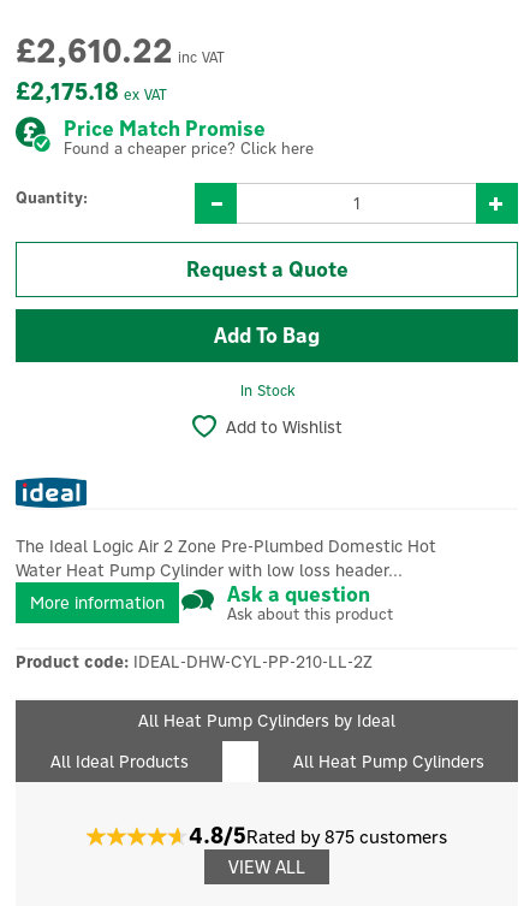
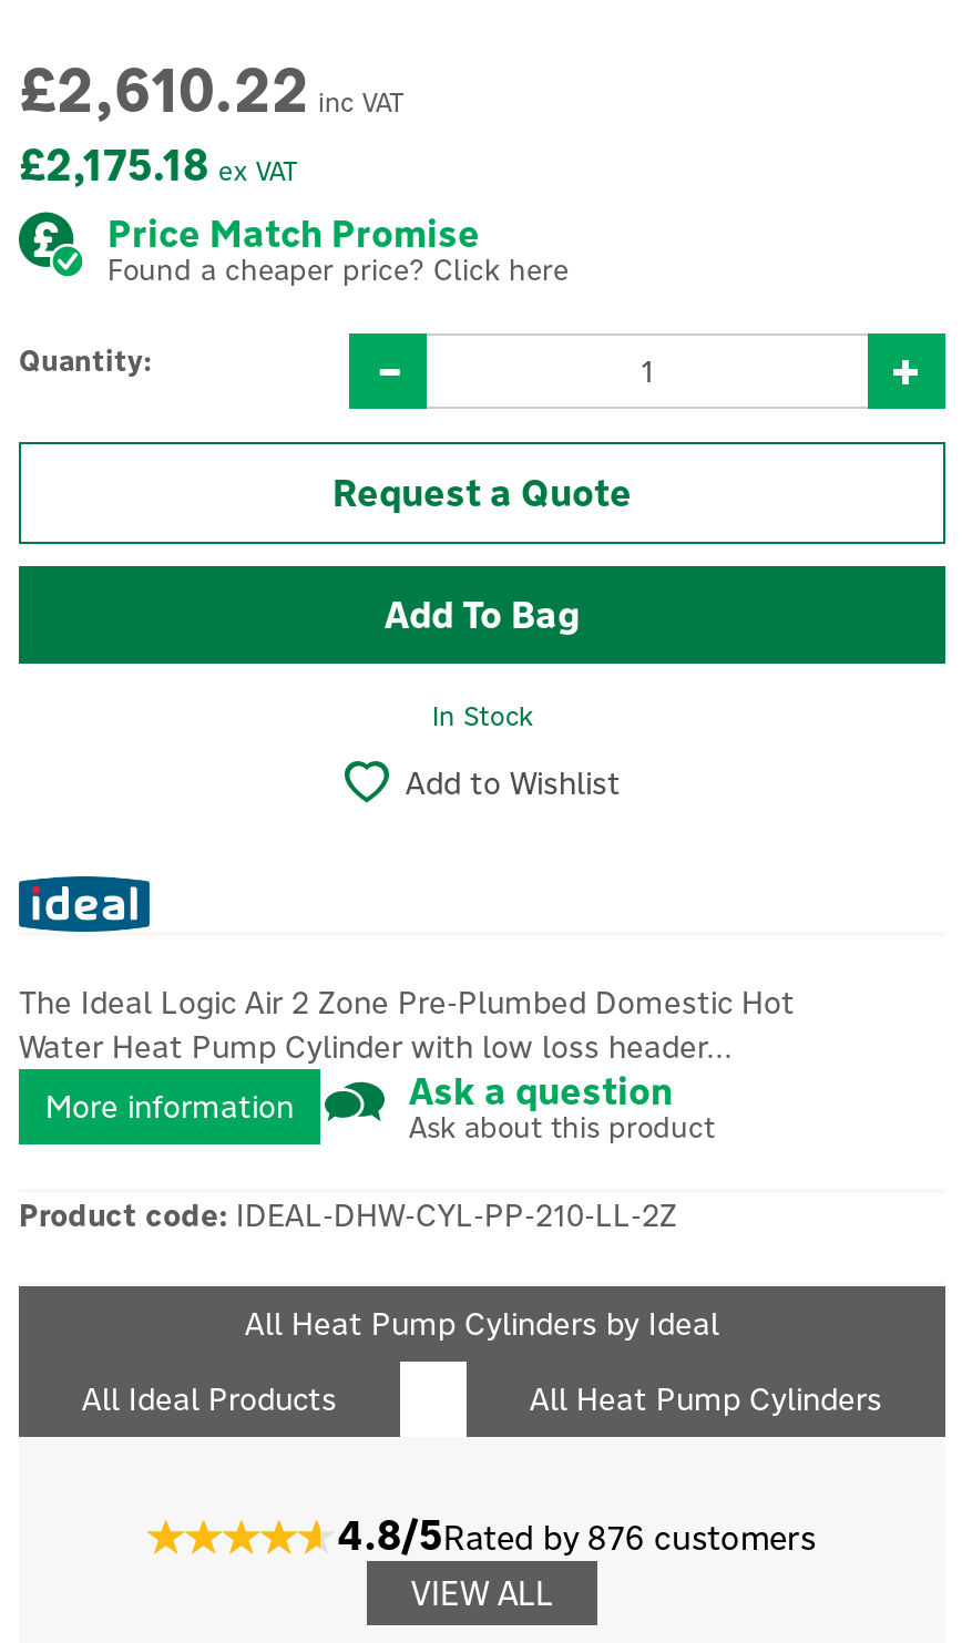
- 4.8/5Rated by 875 customers
+ 4.8/5Rated by 876 customers
